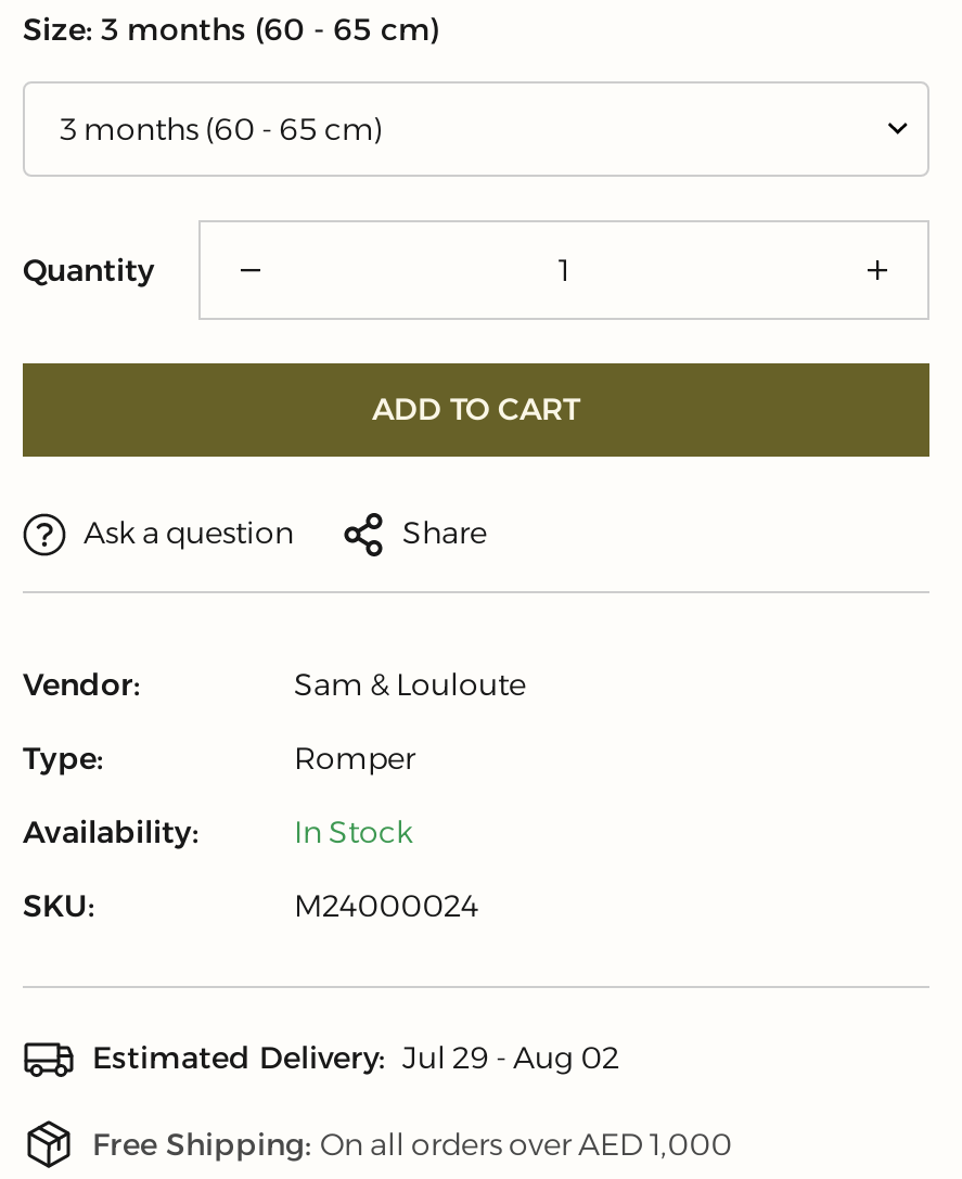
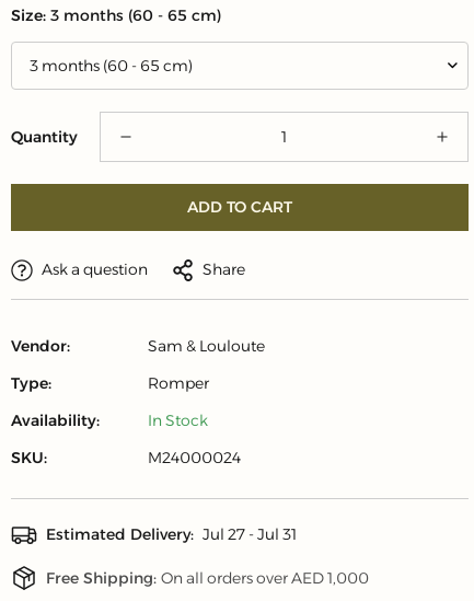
- Estimated Delivery: Jul 29 - Aug 02
+ Estimated Delivery: Jul 27 - Jul 31
